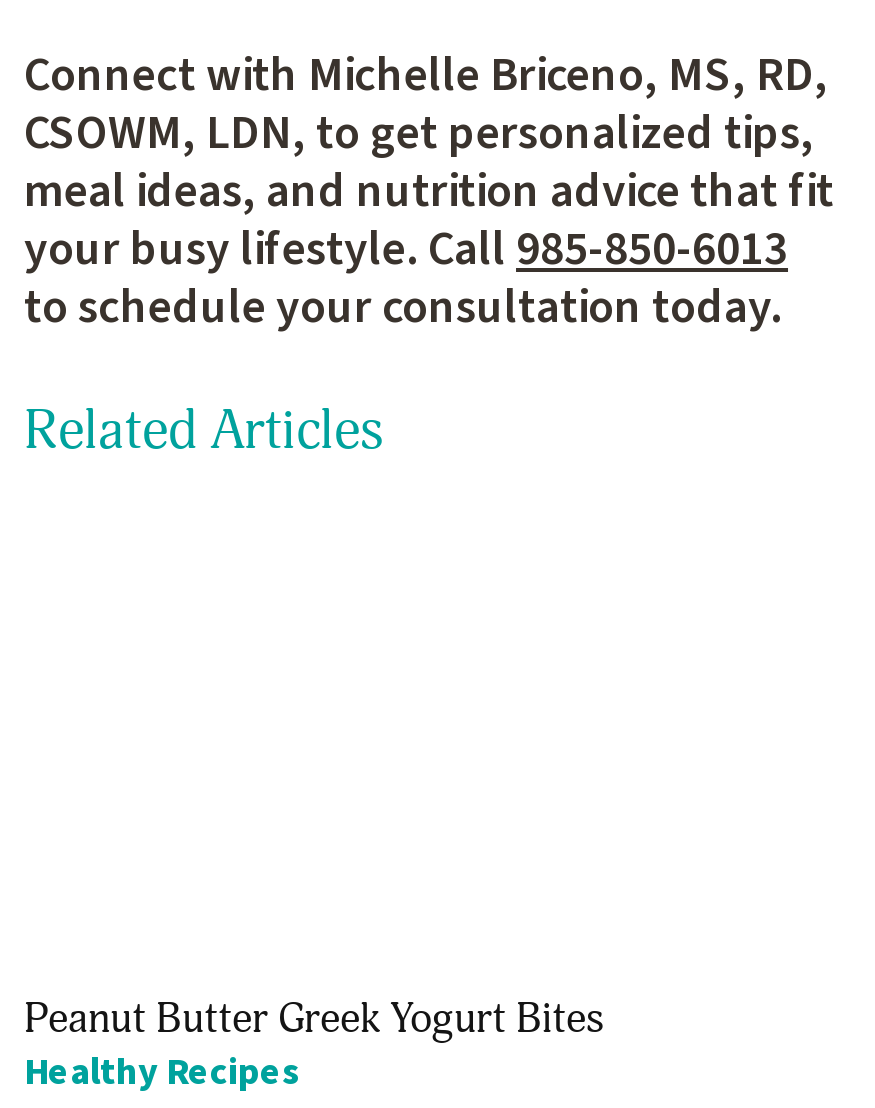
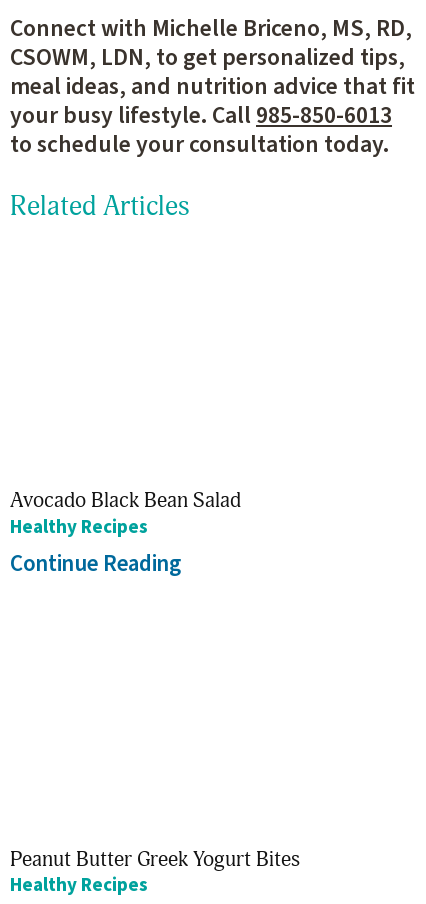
+ Avocado Black Bean Salad
+ Healthy Recipes
+ Continue Reading
